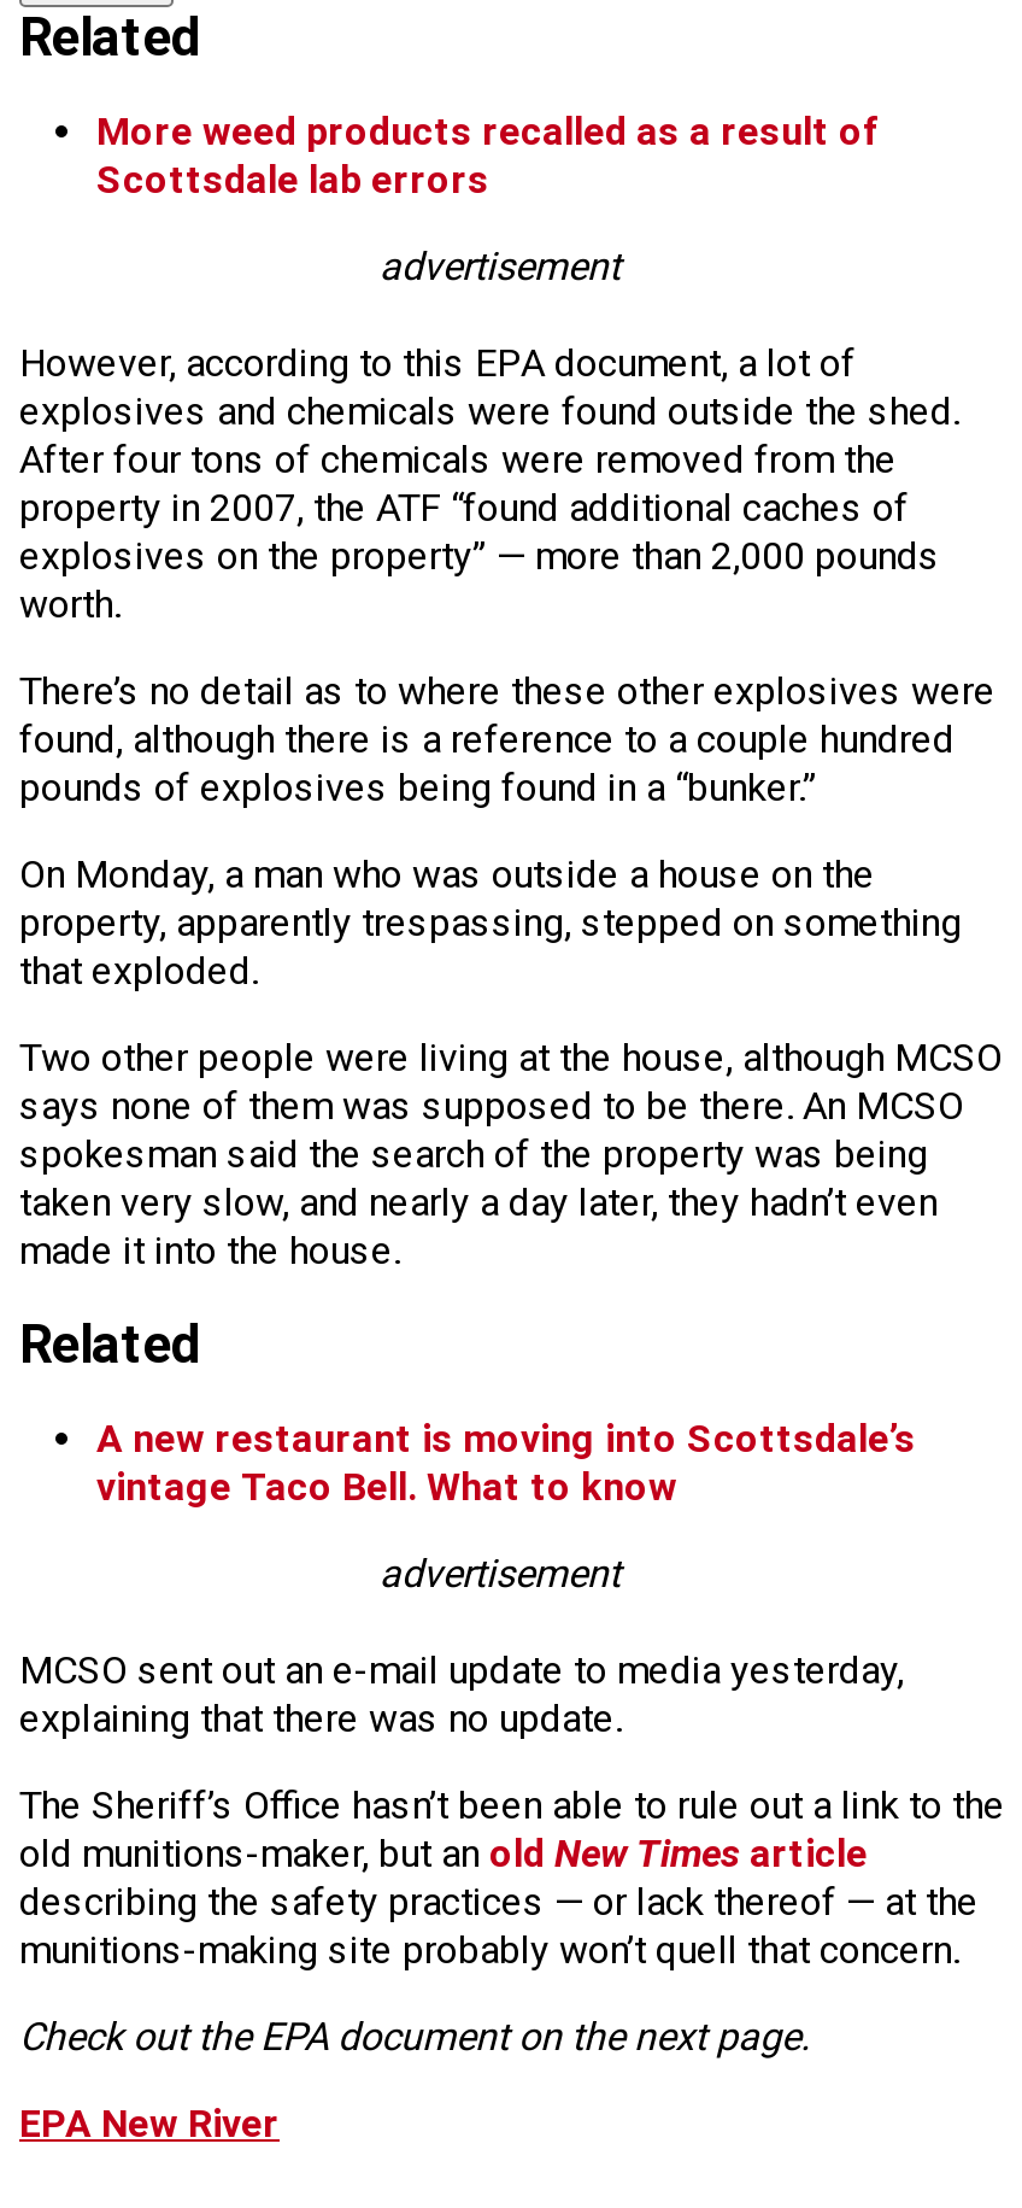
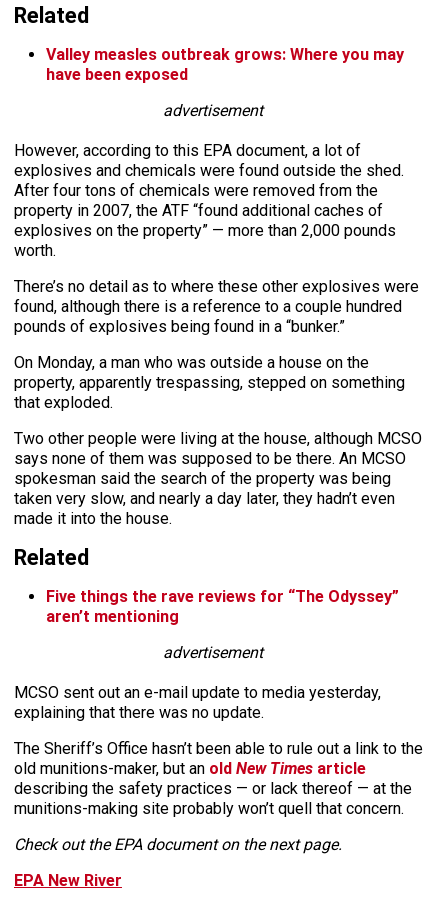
- More weed products recalled as a result of
- Scottsdale lab errors
+ Valley measles outbreak grows: Where you may
+ have been exposed

- A new restaurant is moving into Scottsdale’s
- vintage Taco Bell. What to know
+ Five things the rave reviews for “The Odyssey”
+ aren’t mentioning
